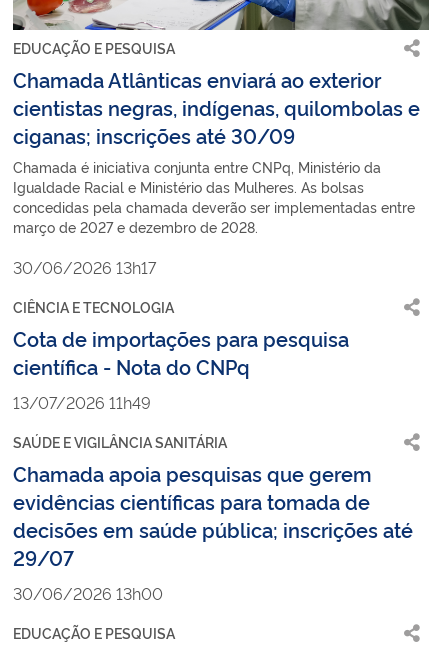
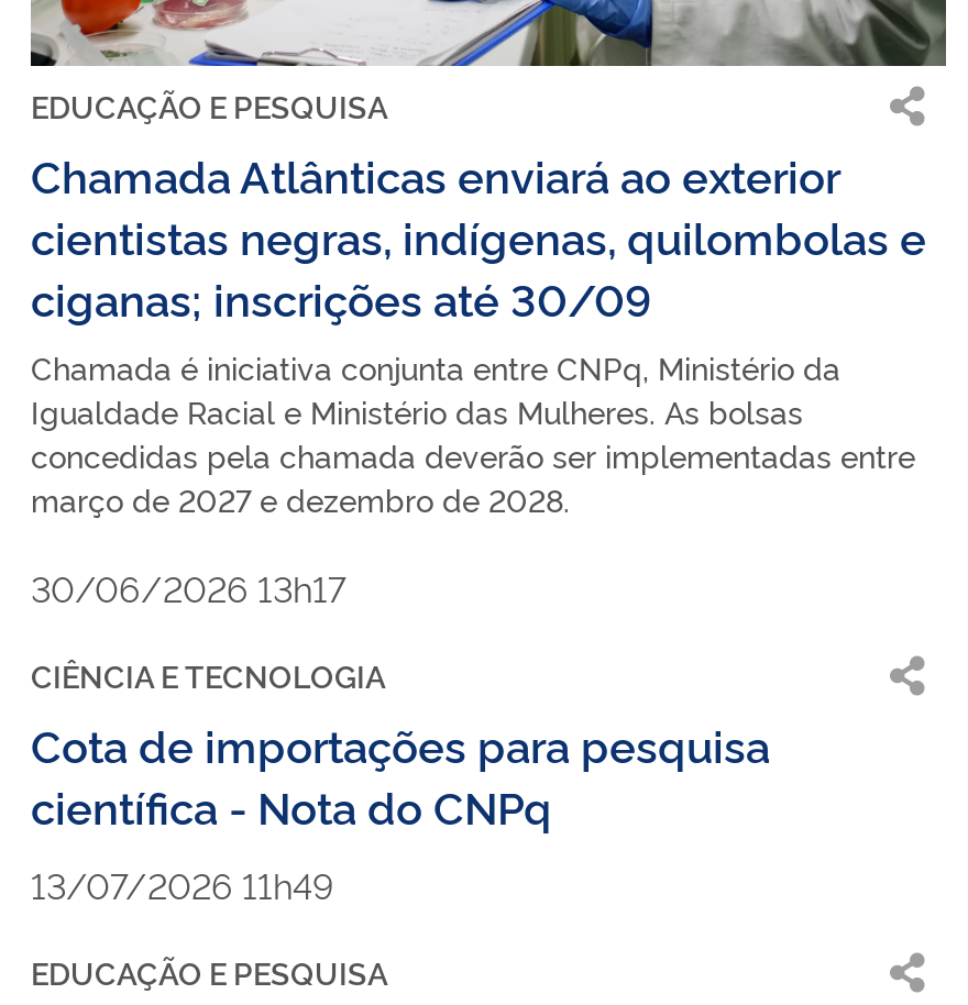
- SAÚDE E VIGILÂNCIA SANITÁRIA
- Chamada apoia pesquisas que gerem
- evidências científicas para tomada de
- decisões em saúde pública; inscrições até
- 29/07
- 30/06/2026 13h00
